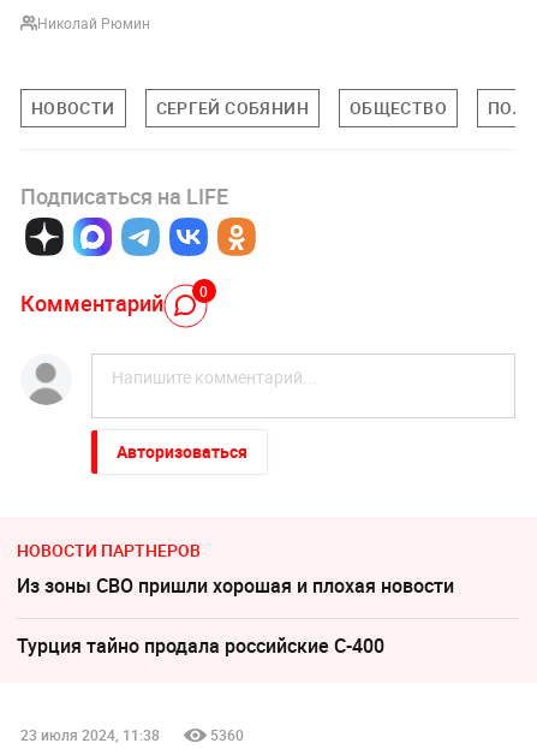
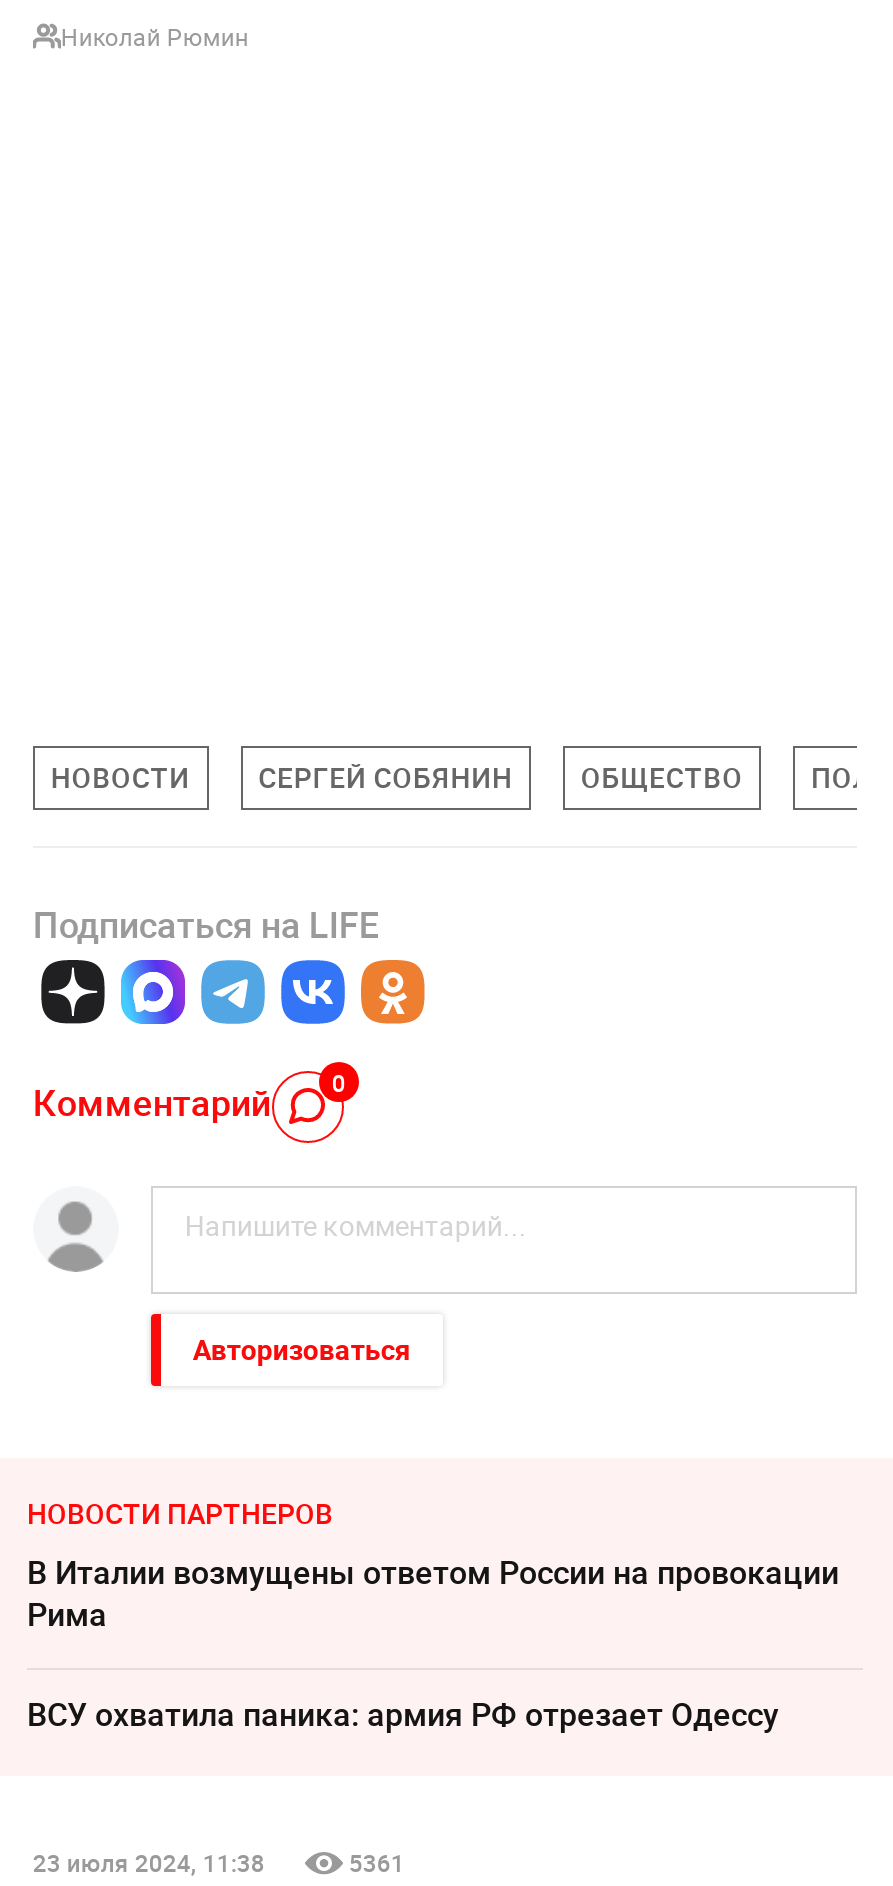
- Из зоны СВО пришли хорошая и плохая новости
+ В Италии возмущены ответом России на провокации
+ Рима

- Турция тайно продала российские С-400
+ ВСУ охватила паника: армия РФ отрезает Одессу

- 5360
+ 5361
